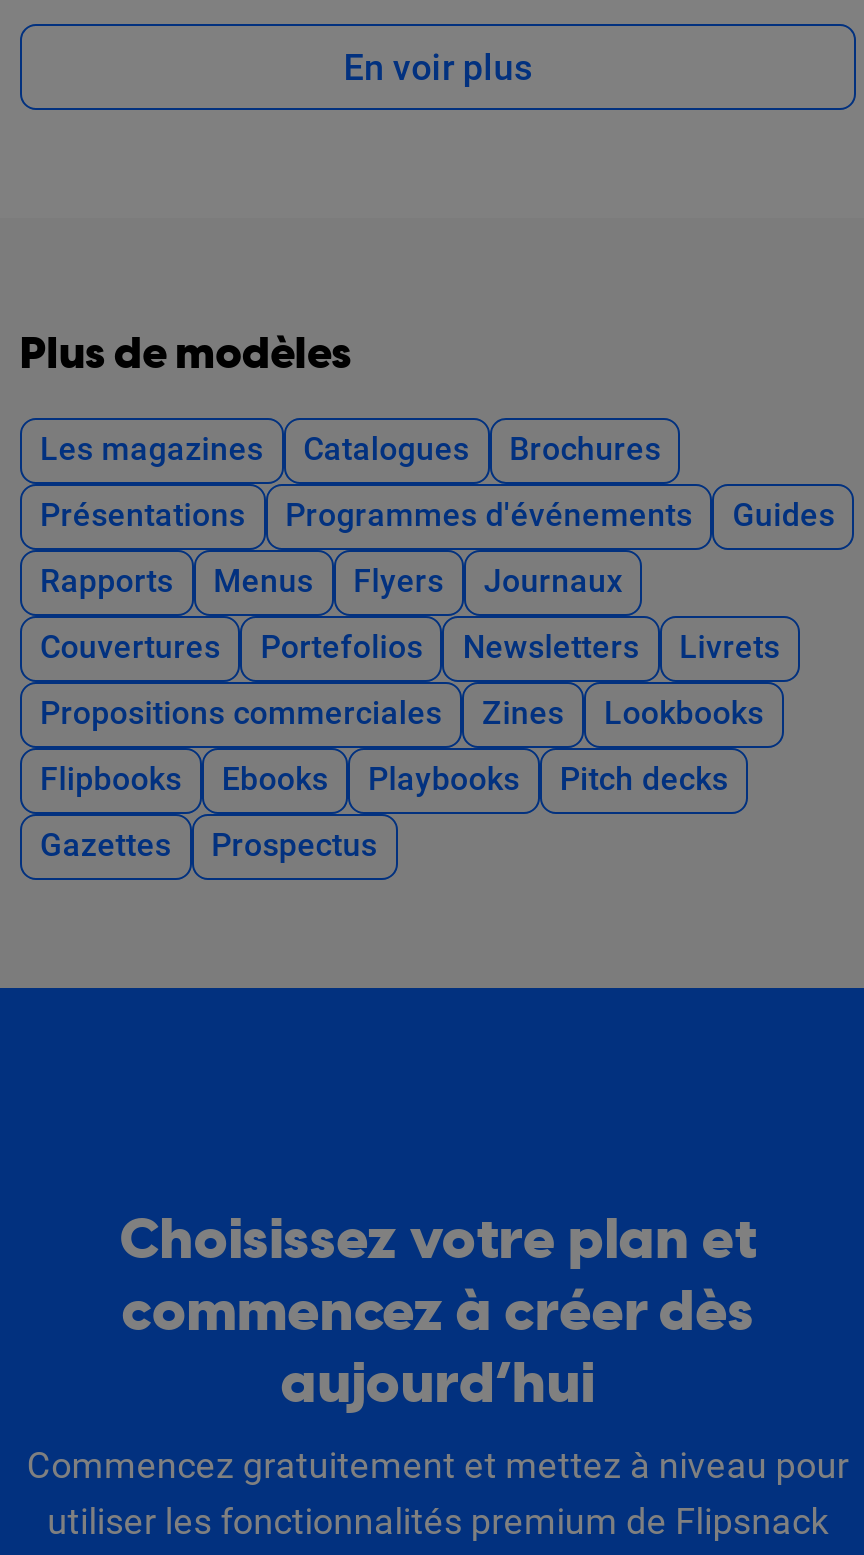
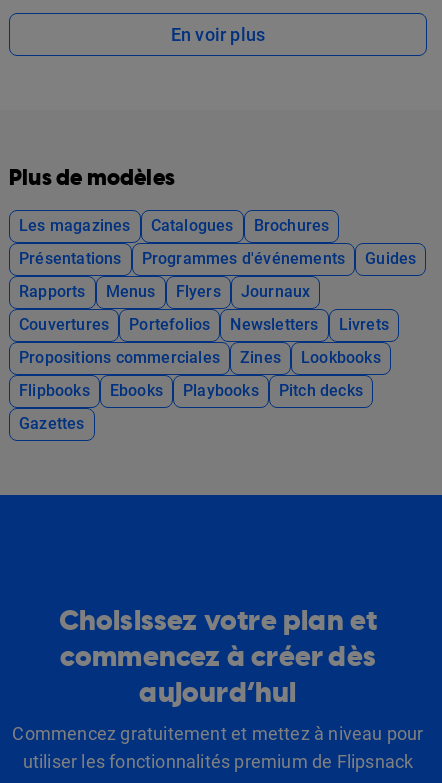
- Prospectus
